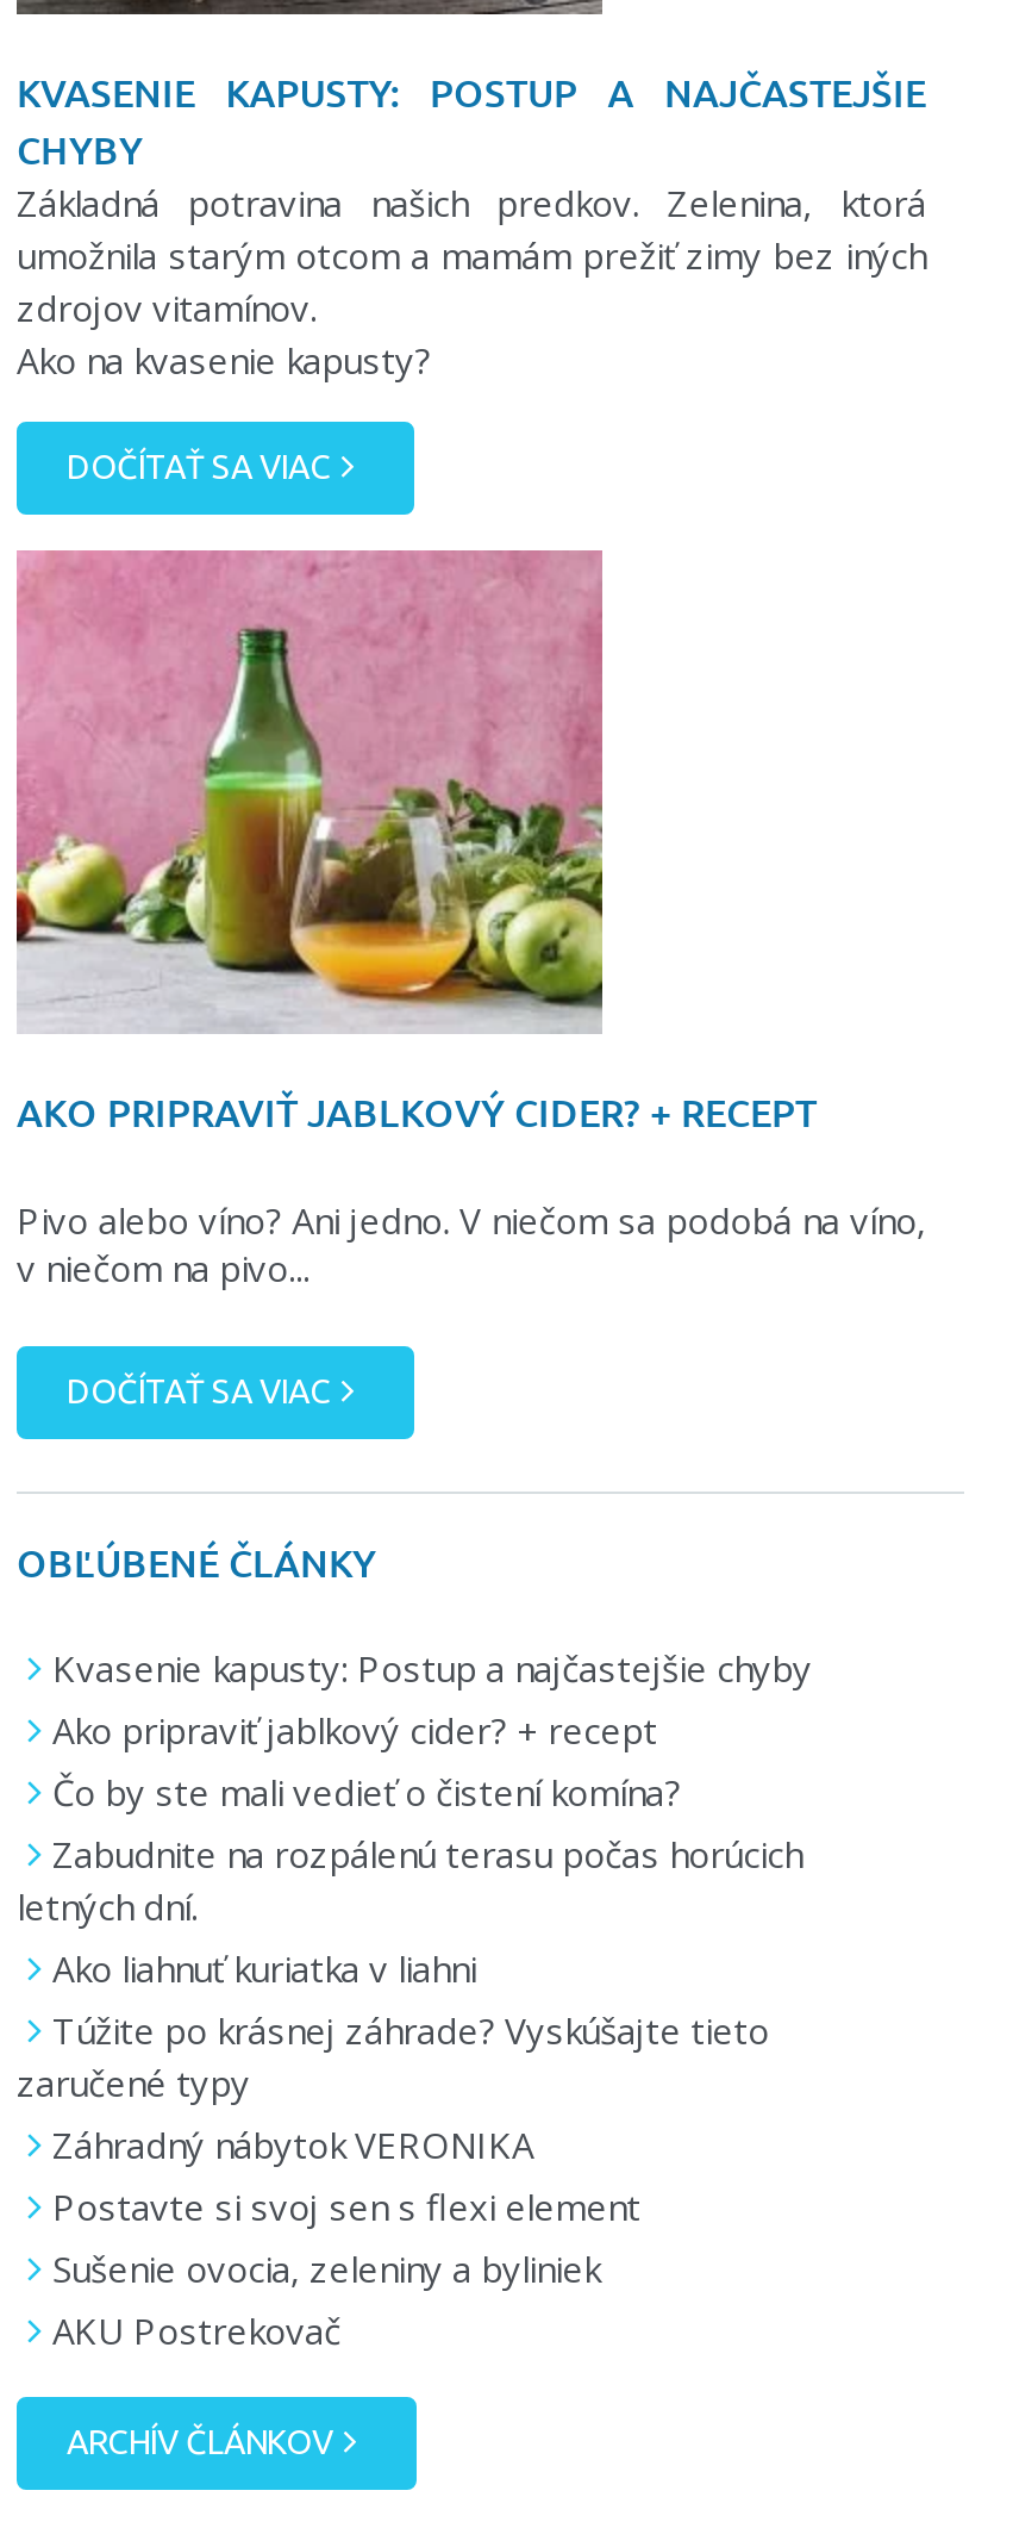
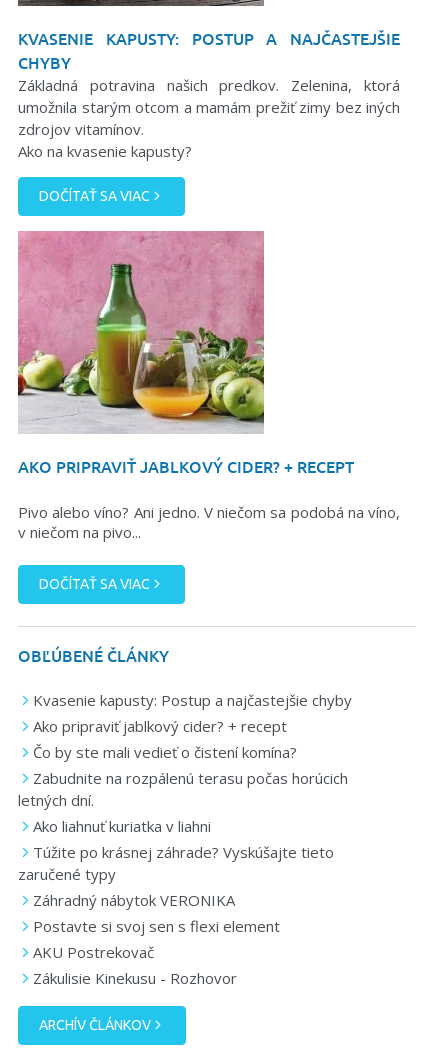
- Sušenie ovocia, zeleniny a byliniek

moved up: AKU Postrekovač

+ Zákulisie Kinekusu - Rozhovor
